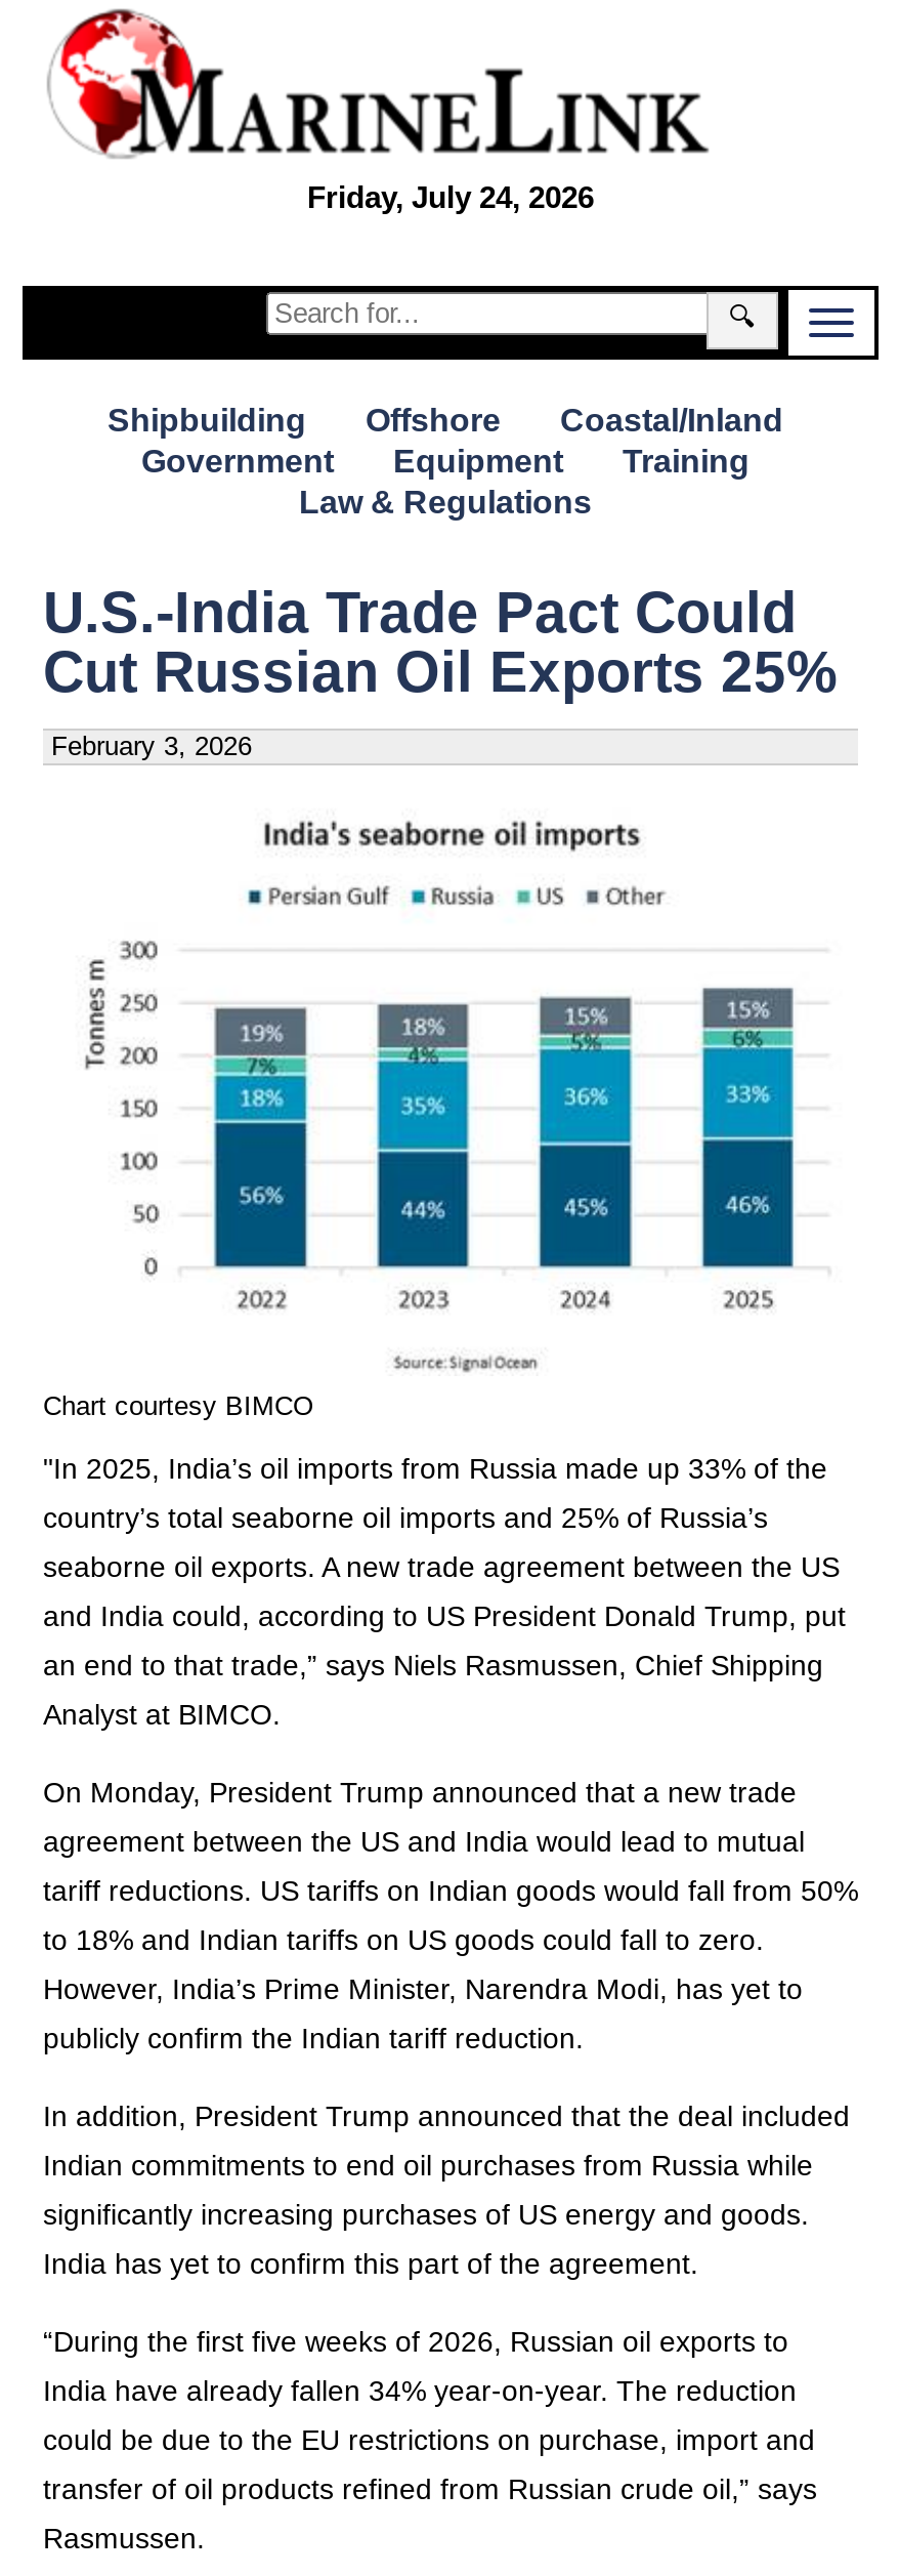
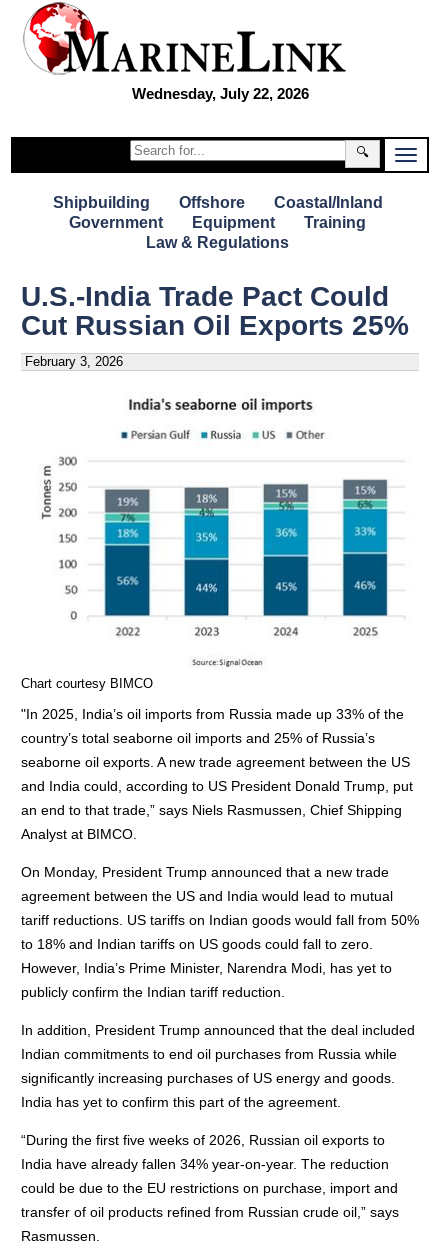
- Friday, July 24, 2026
+ Wednesday, July 22, 2026
